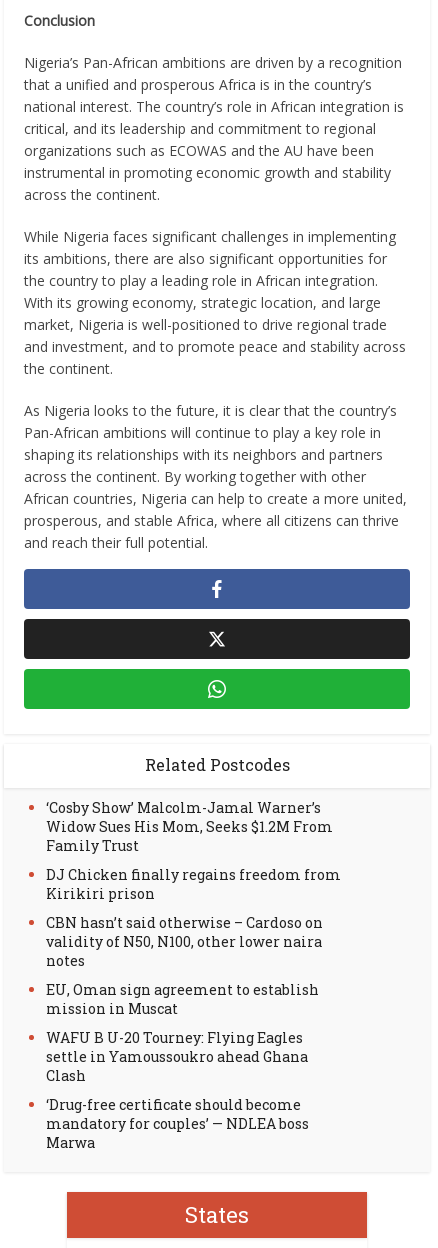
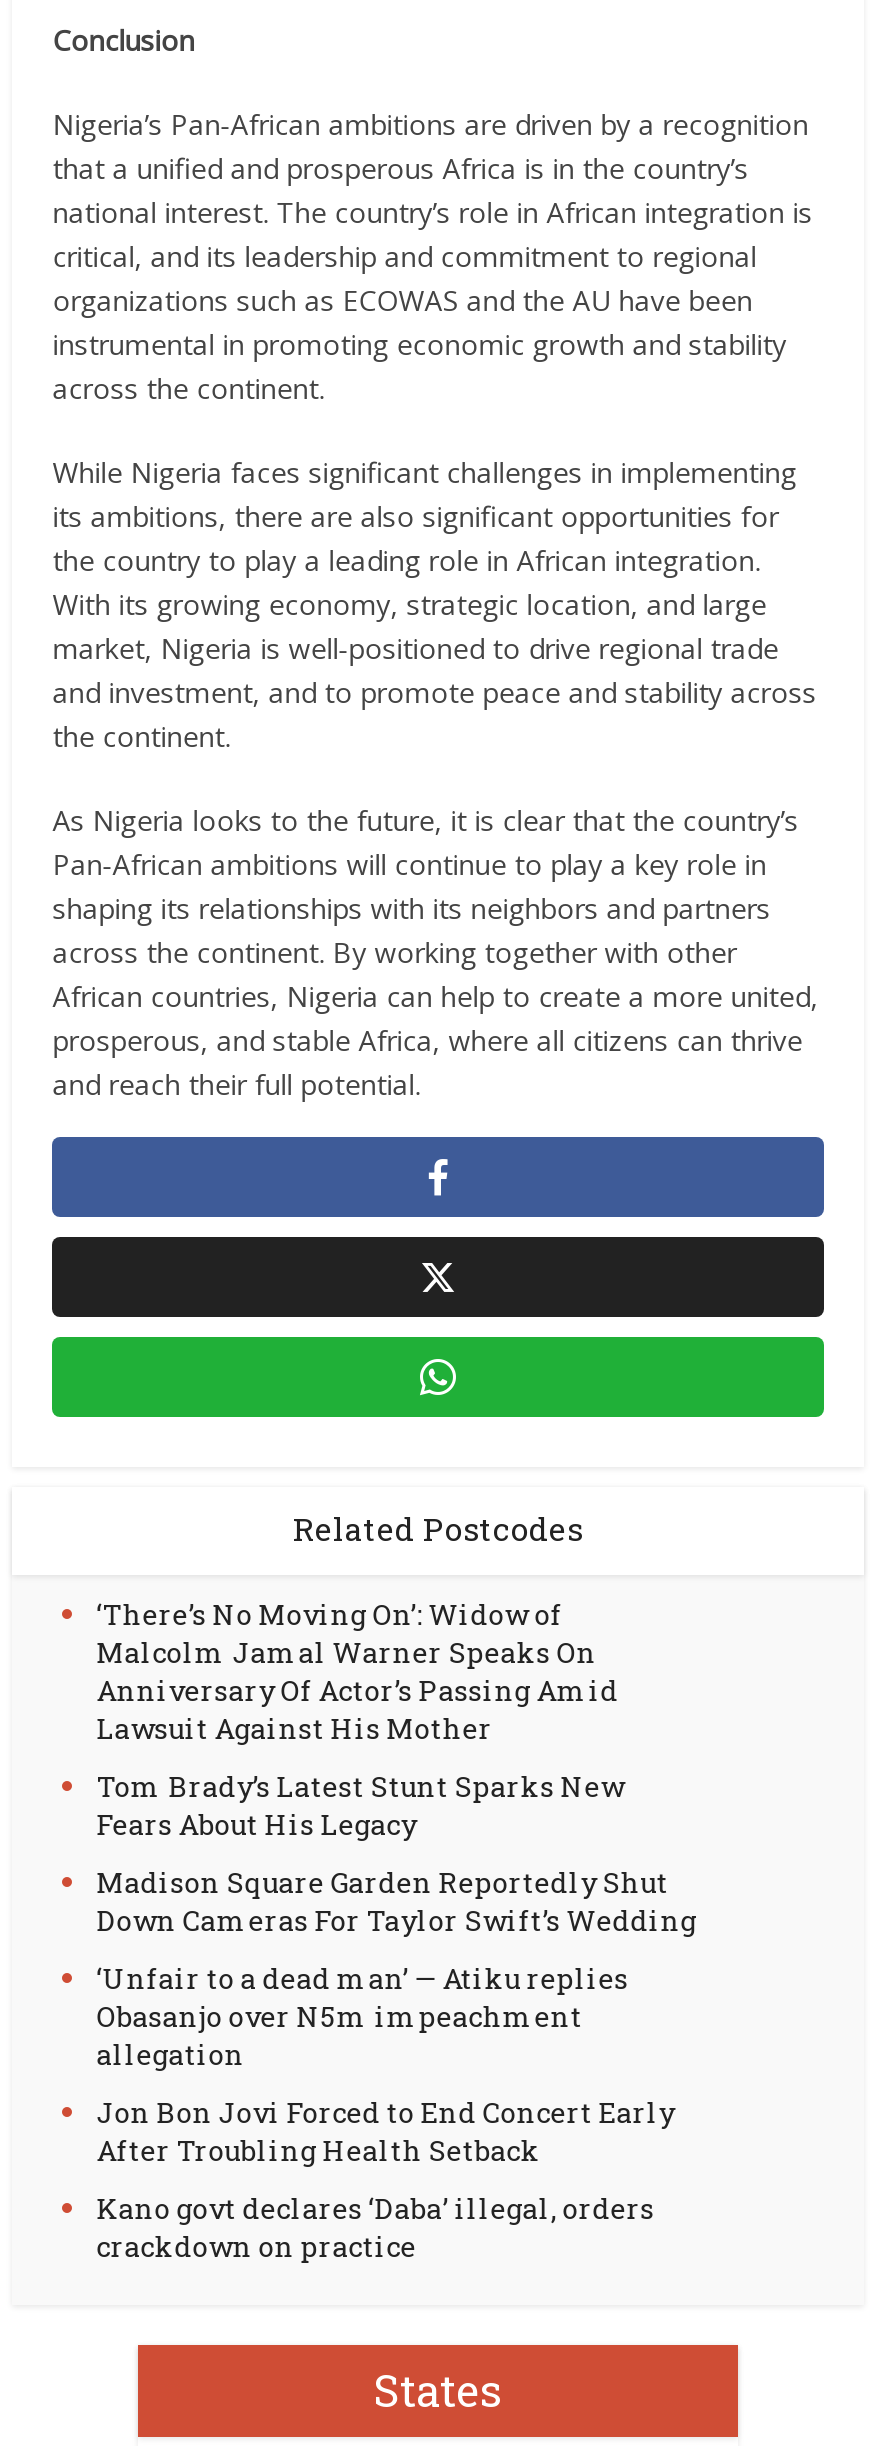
- ‘Cosby Show’ Malcolm-Jamal Warner’s
- Widow Sues His Mom, Seeks $1.2M From
- Family Trust
+ ‘There’s No Moving On’: Widow of
+ Malcolm Jamal Warner Speaks On
+ Anniversary Of Actor’s Passing Amid
+ Lawsuit Against His Mother

- DJ Chicken finally regains freedom from
- Kirikiri prison
+ Tom Brady’s Latest Stunt Sparks New
+ Fears About His Legacy

- CBN hasn’t said otherwise – Cardoso on
- validity of N50, N100, other lower naira
- notes
+ Madison Square Garden Reportedly Shut
+ Down Cameras For Taylor Swift’s Wedding

- EU, Oman sign agreement to establish
- mission in Muscat
+ ‘Unfair to a dead man’ — Atiku replies
+ Obasanjo over N5m impeachment
+ allegation

- WAFU B U-20 Tourney: Flying Eagles
- settle in Yamoussoukro ahead Ghana
- Clash
+ Jon Bon Jovi Forced to End Concert Early
+ After Troubling Health Setback

- ‘Drug-free certificate should become
- mandatory for couples’ — NDLEA boss
- Marwa
+ Kano govt declares ‘Daba’ illegal, orders
+ crackdown on practice
